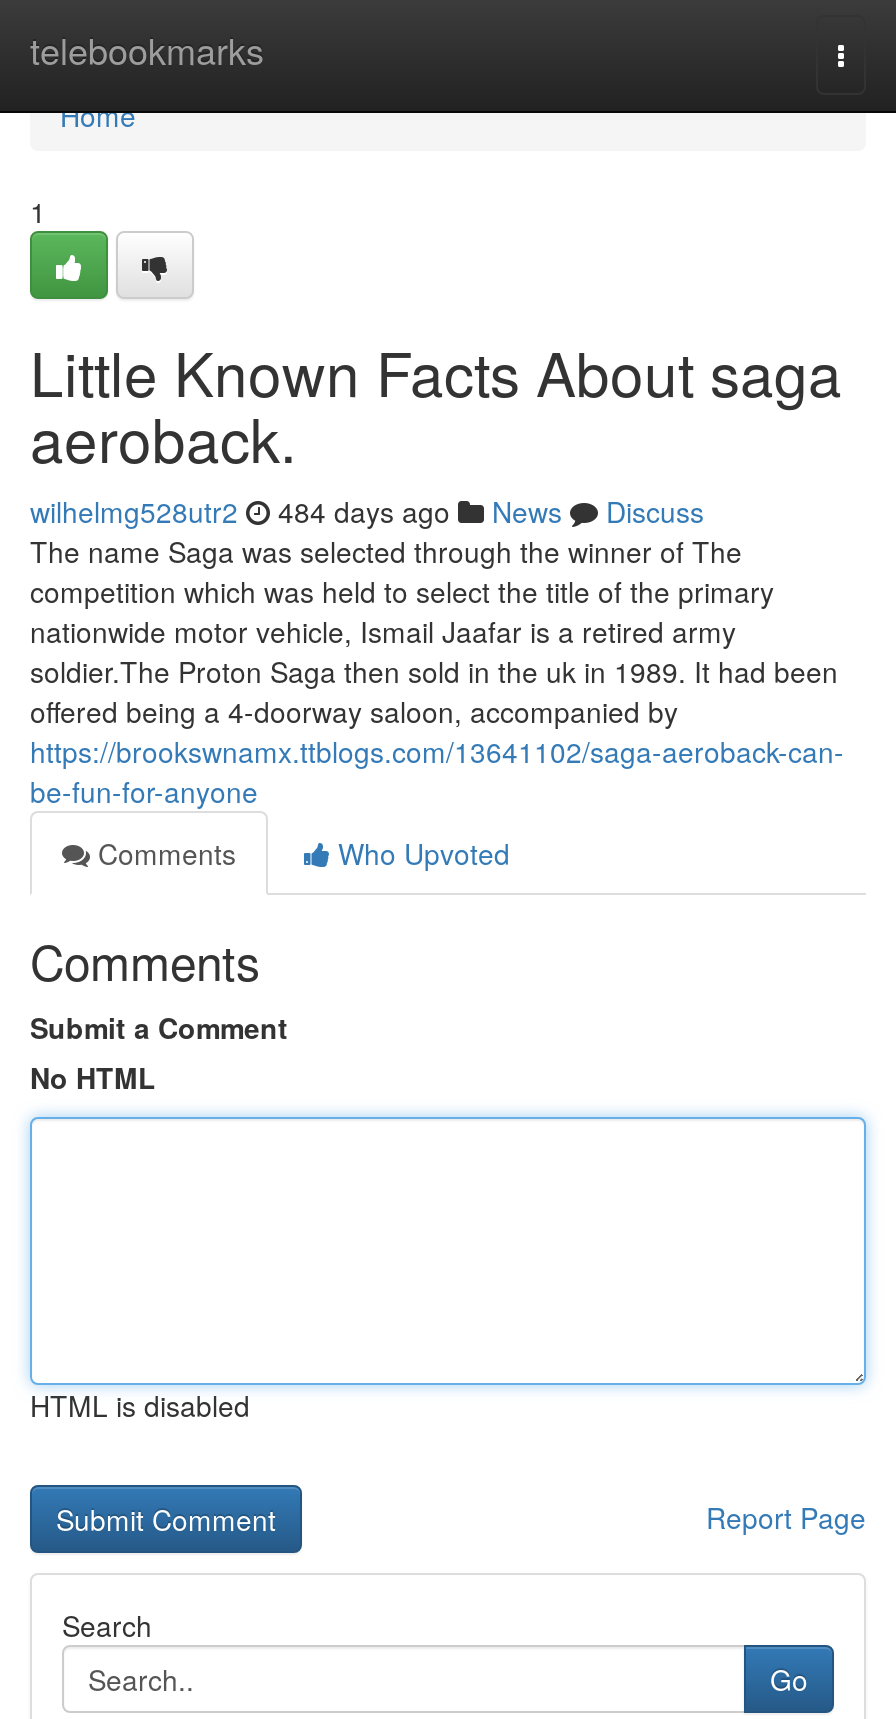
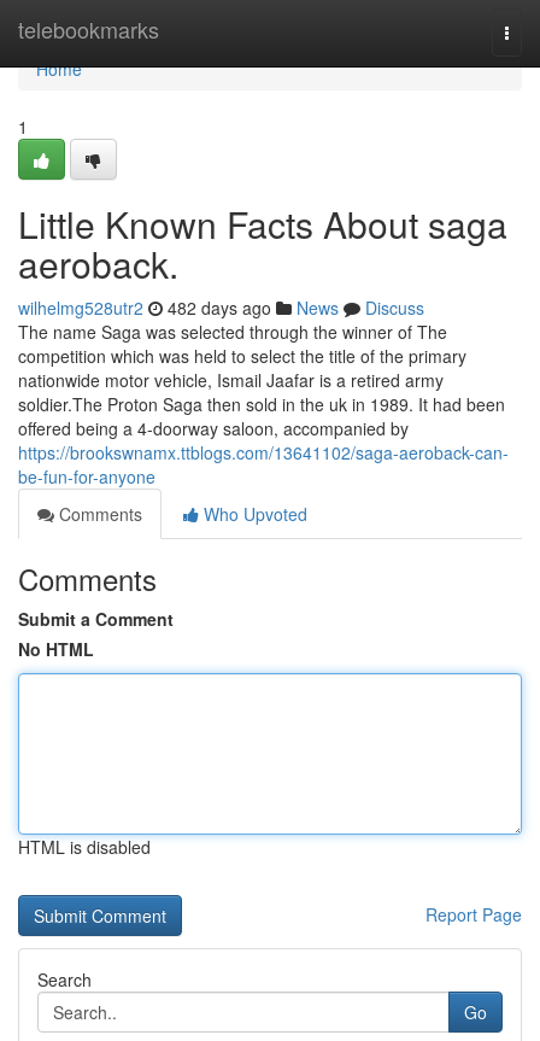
- wilhelmg528utr2 484 days ago News Discuss
+ wilhelmg528utr2 482 days ago News Discuss
